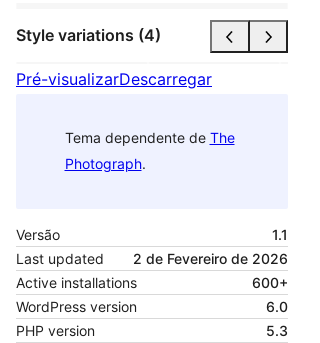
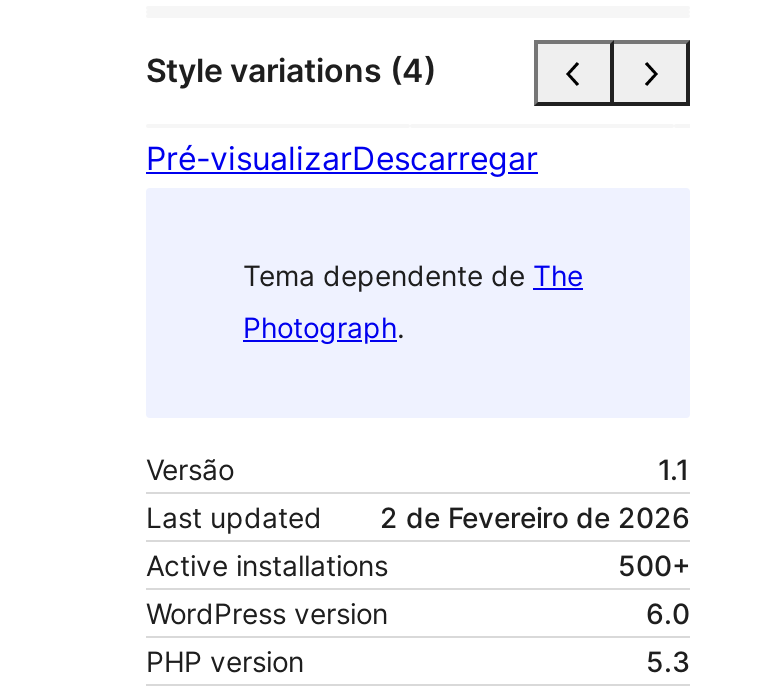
- 600+
+ 500+
